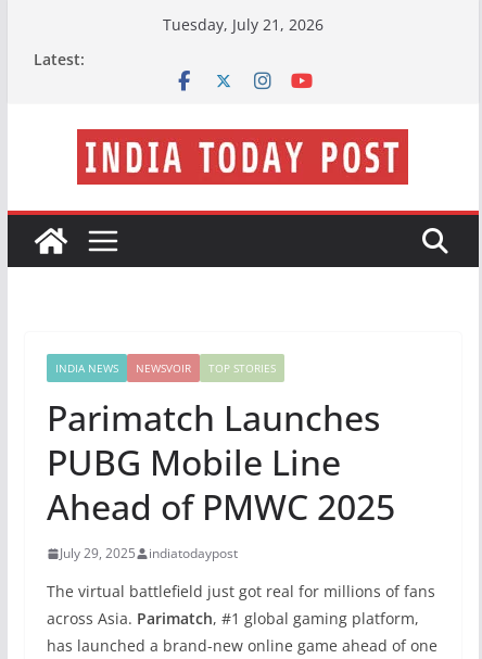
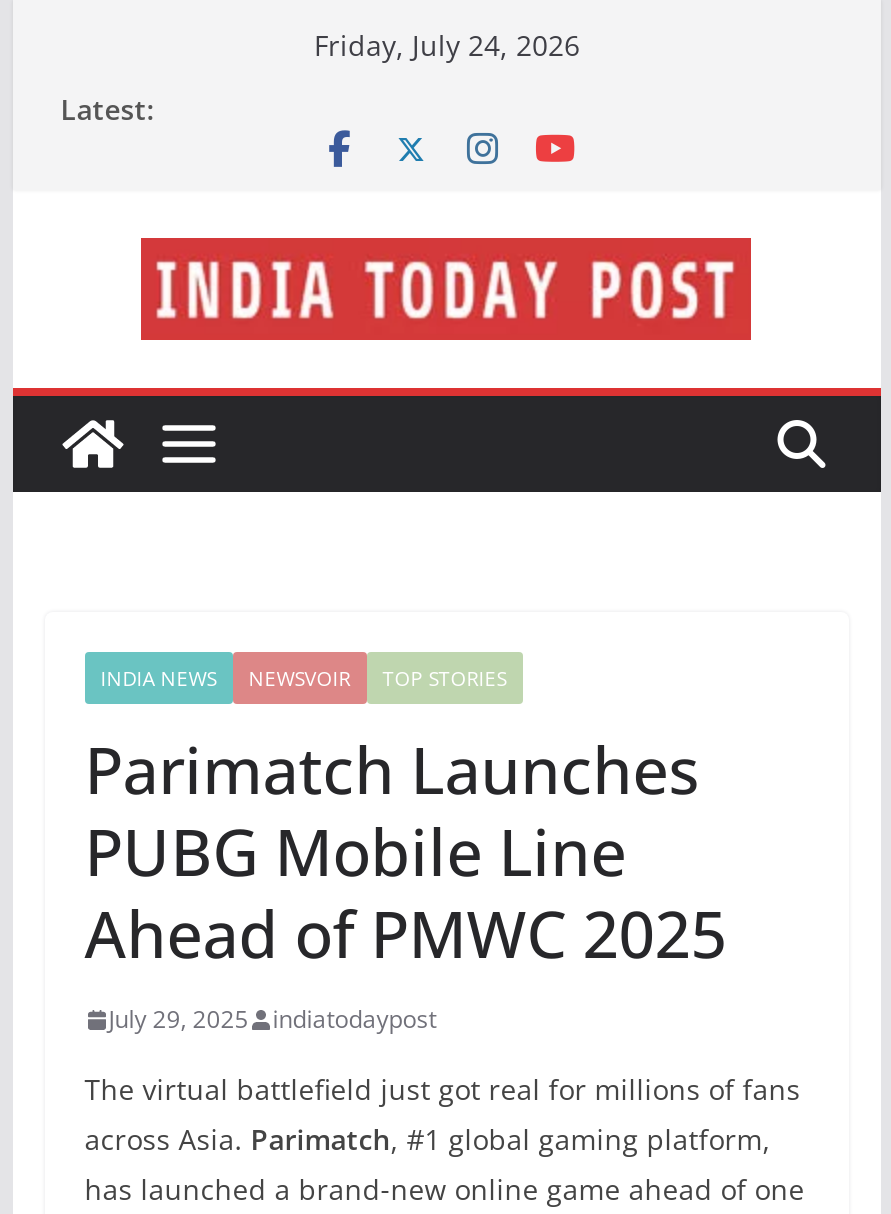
- Tuesday, July 21, 2026
+ Friday, July 24, 2026
